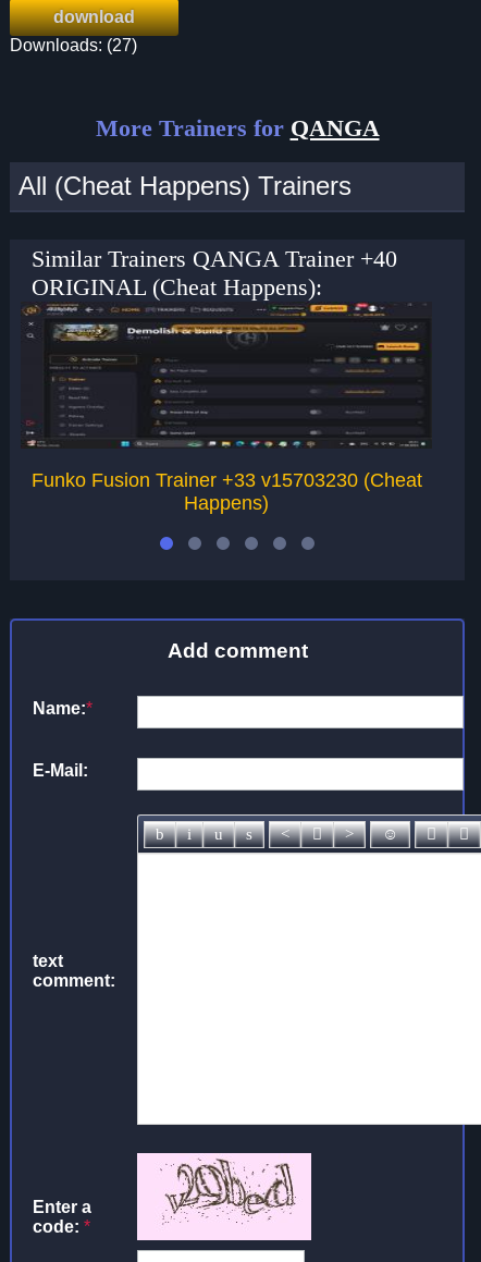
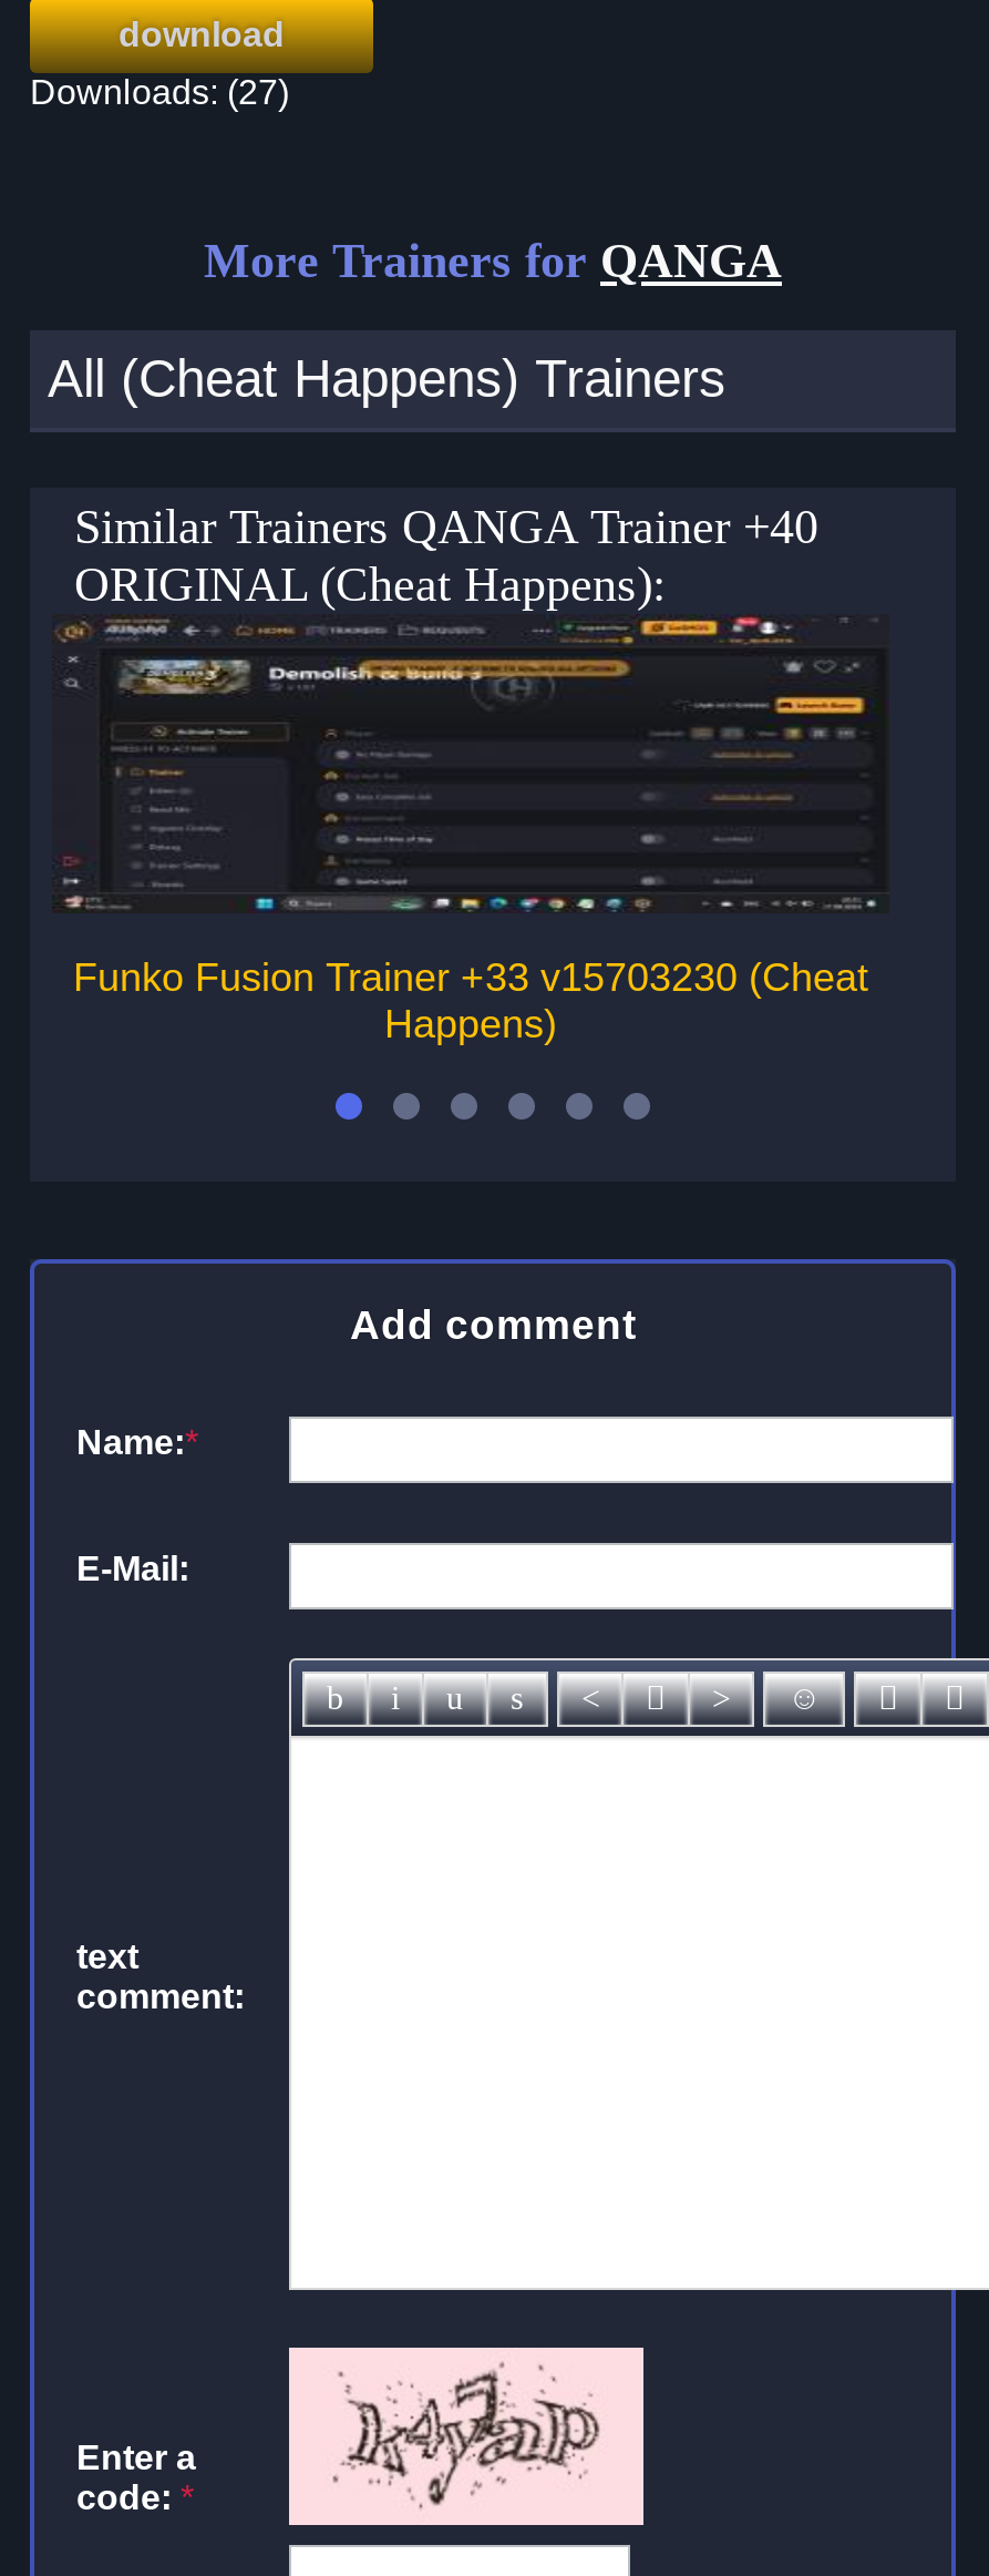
- [image]
+ [image]
